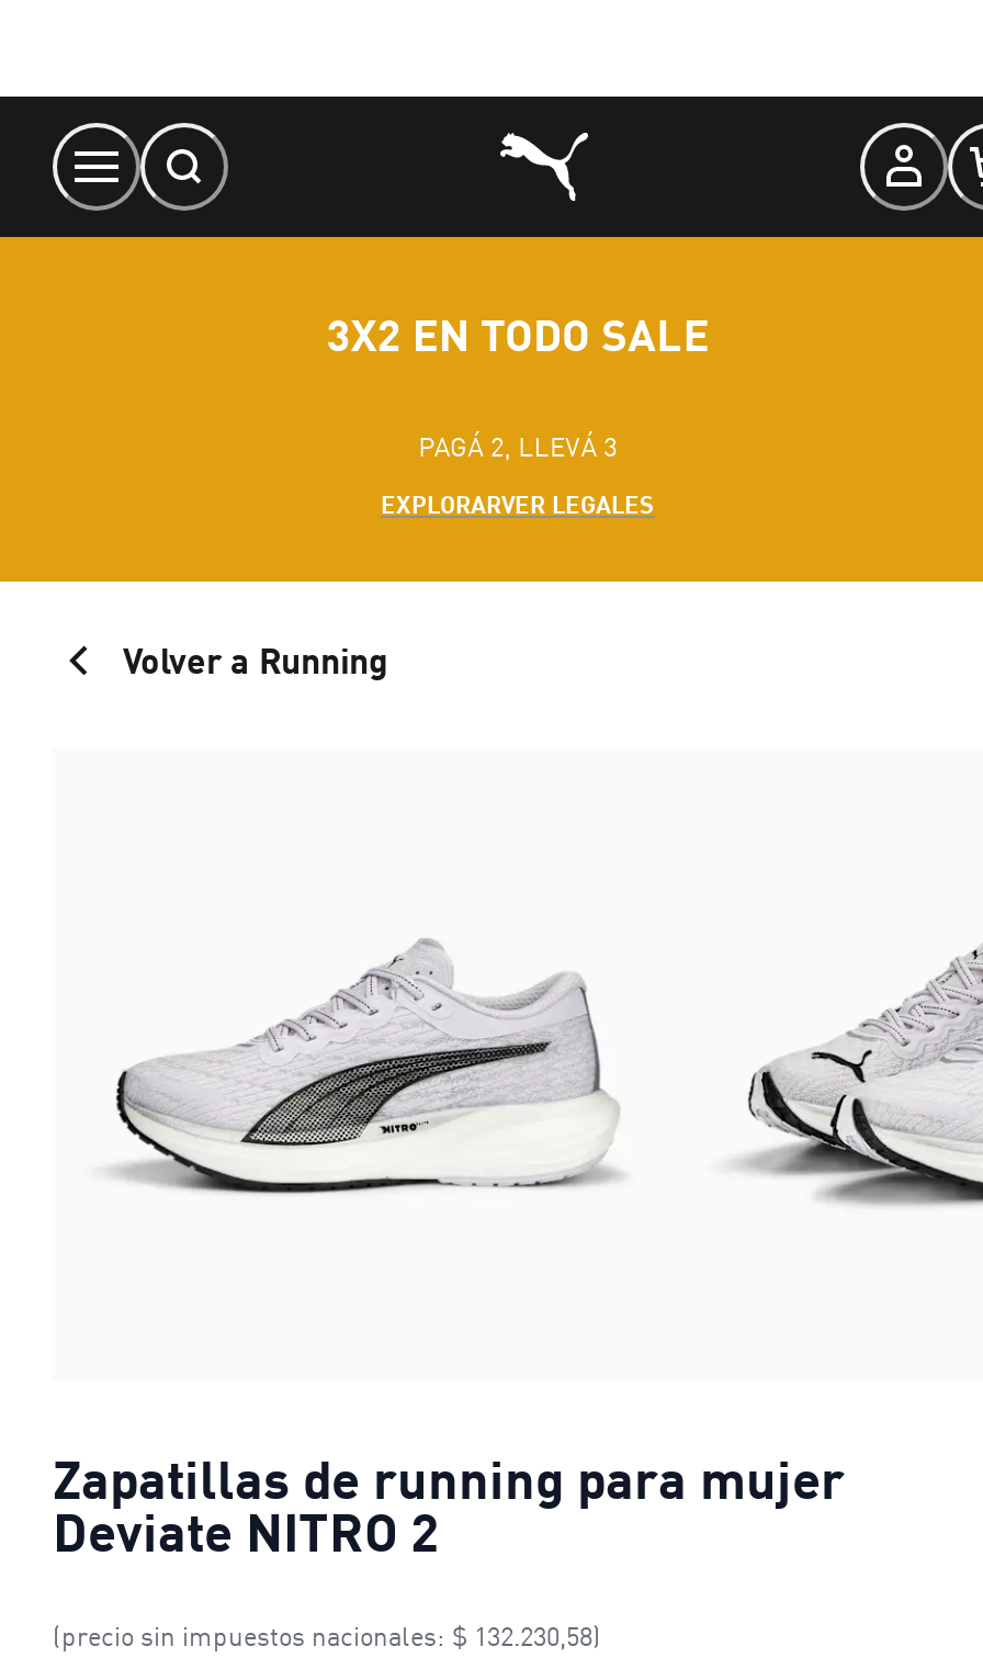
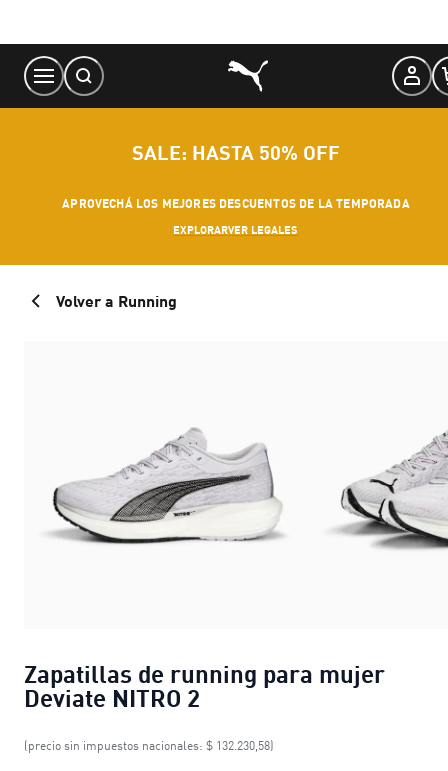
- 3X2 EN TODO SALE
+ SALE: HASTA 50% OFF

- PAGÁ 2, LLEVÁ 3
+ APROVECHÁ LOS MEJORES DESCUENTOS DE LA TEMPORADA
